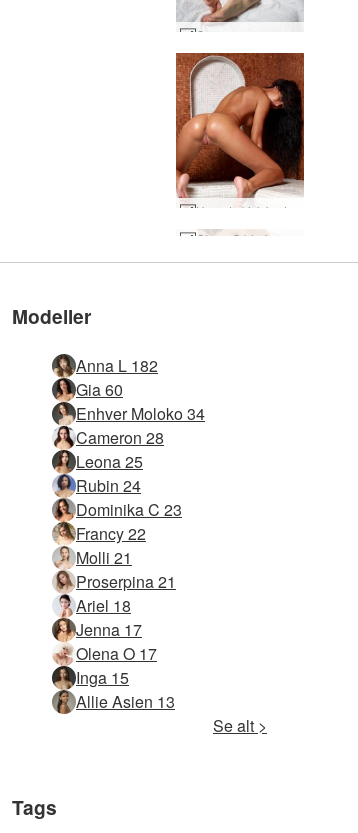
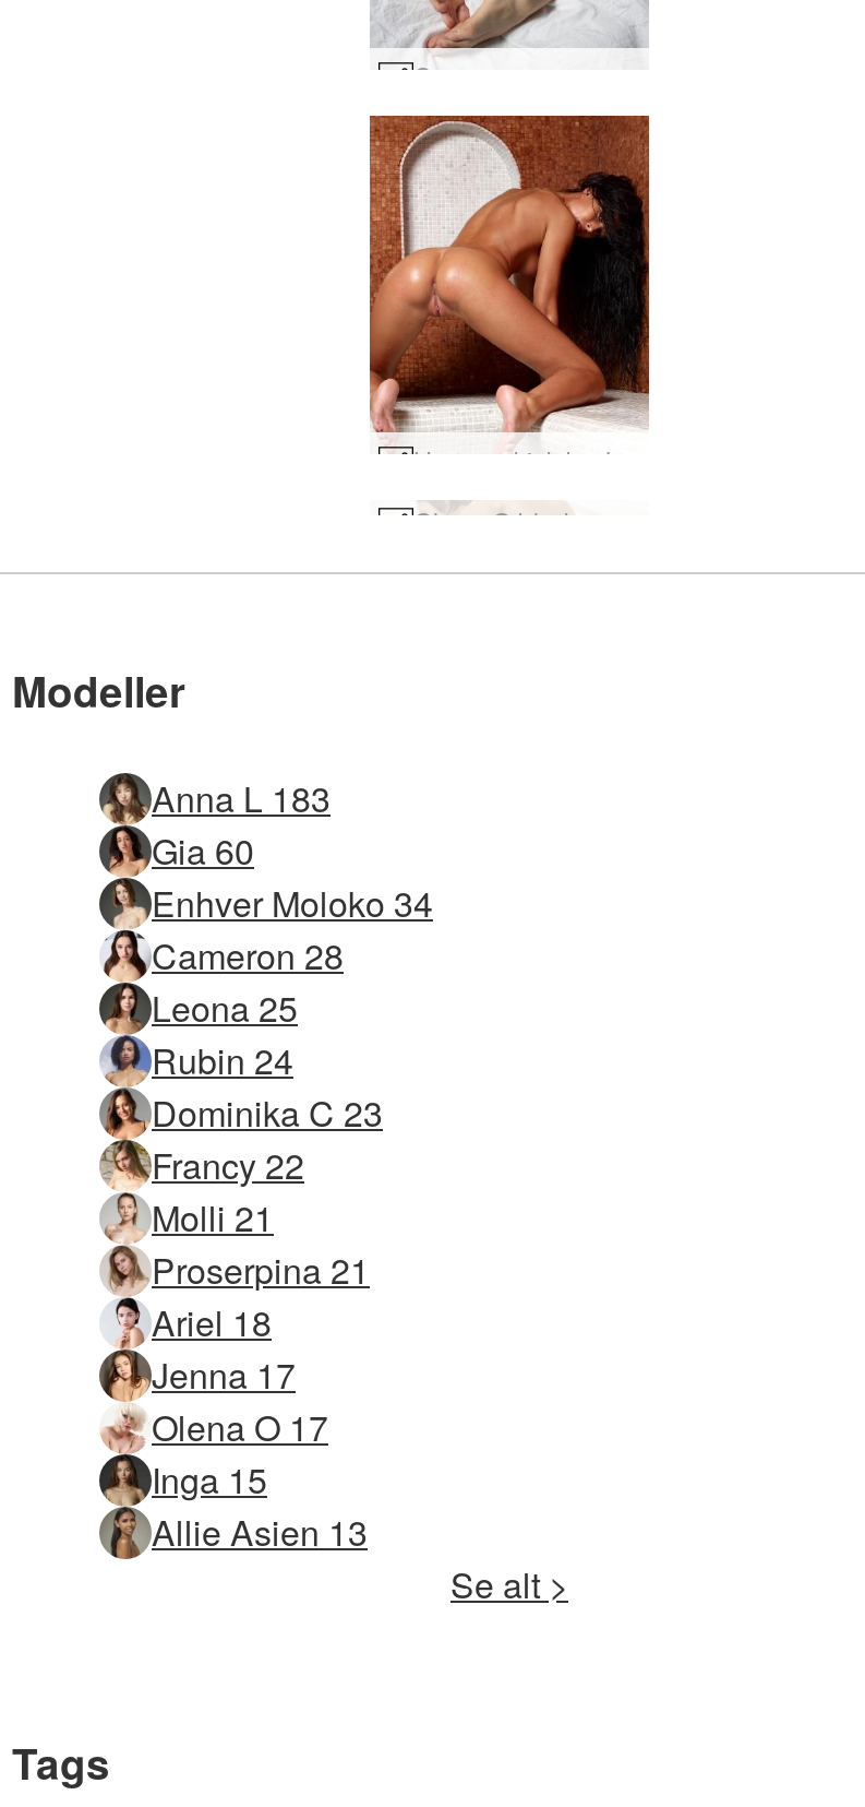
- Anna L 182
+ Anna L 183
